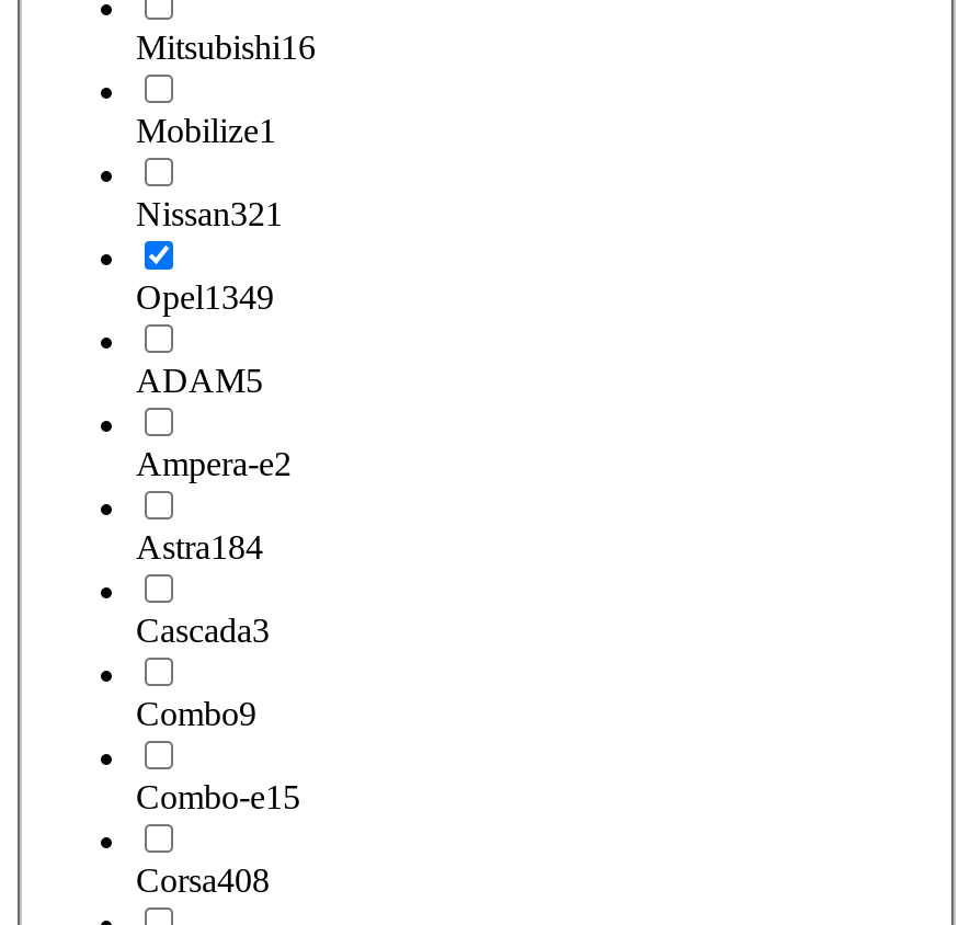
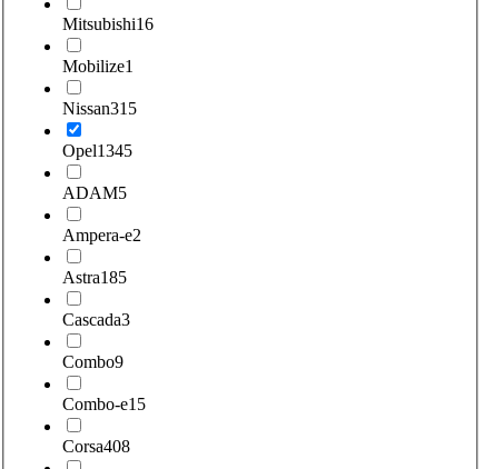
- Nissan321
+ Nissan315

- Opel1349
+ Opel1345

- Astra184
+ Astra185
